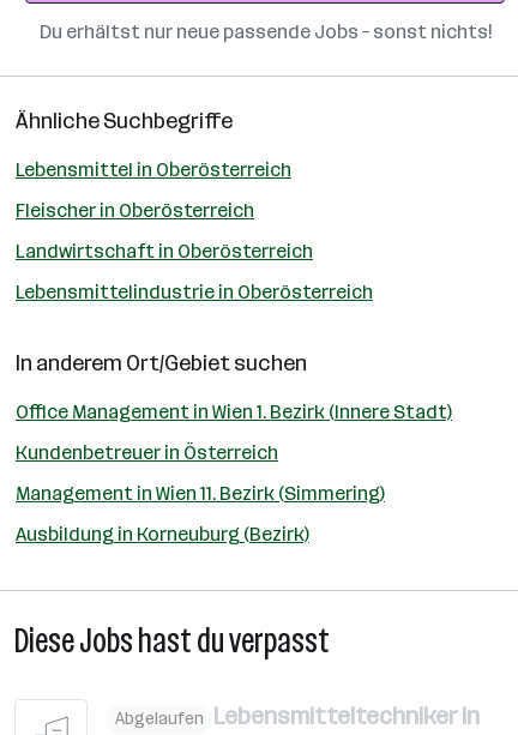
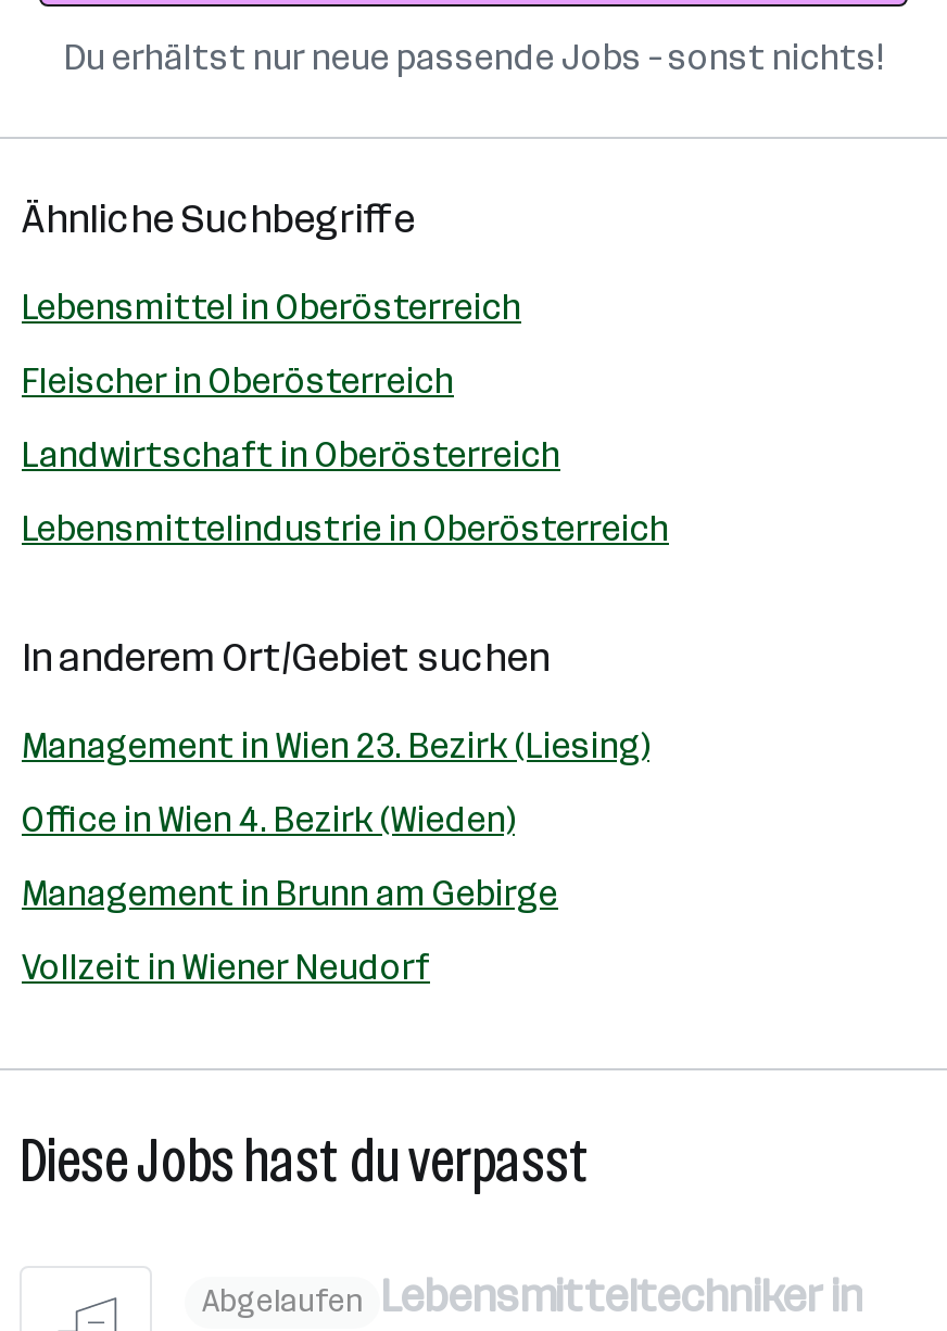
- Office Management in Wien 1. Bezirk (Innere Stadt)
+ Management in Wien 23. Bezirk (Liesing)

- Kundenbetreuer in Österreich
+ Office in Wien 4. Bezirk (Wieden)

- Management in Wien 11. Bezirk (Simmering)
+ Management in Brunn am Gebirge

- Ausbildung in Korneuburg (Bezirk)
+ Vollzeit in Wiener Neudorf
